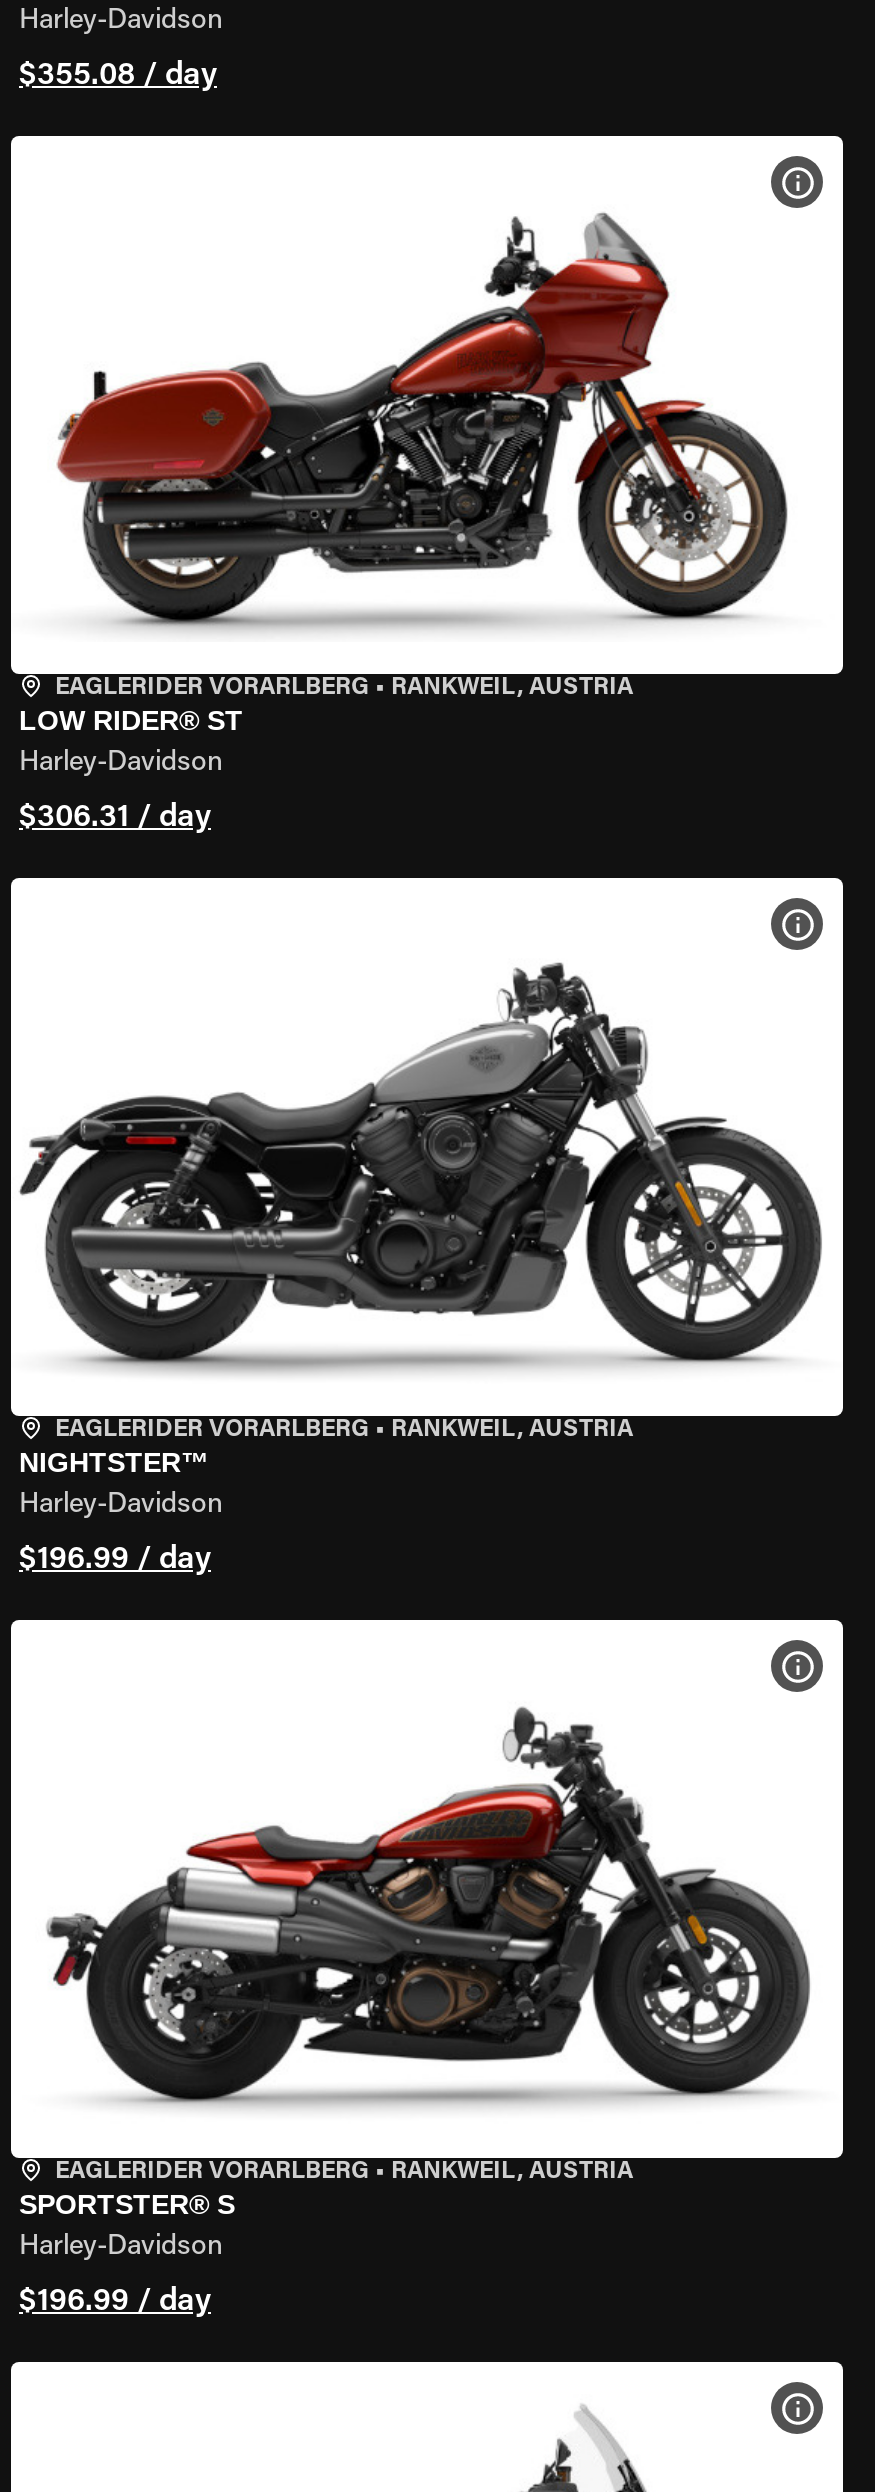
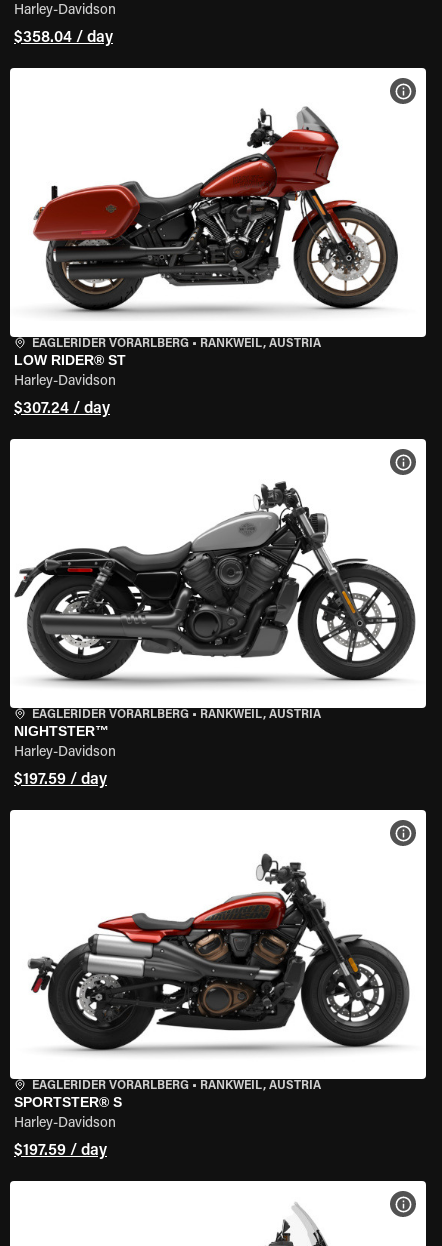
- $355.08 / day
+ $358.04 / day

- $306.31 / day
+ $307.24 / day

- $196.99 / day
+ $197.59 / day

- $196.99 / day
+ $197.59 / day
